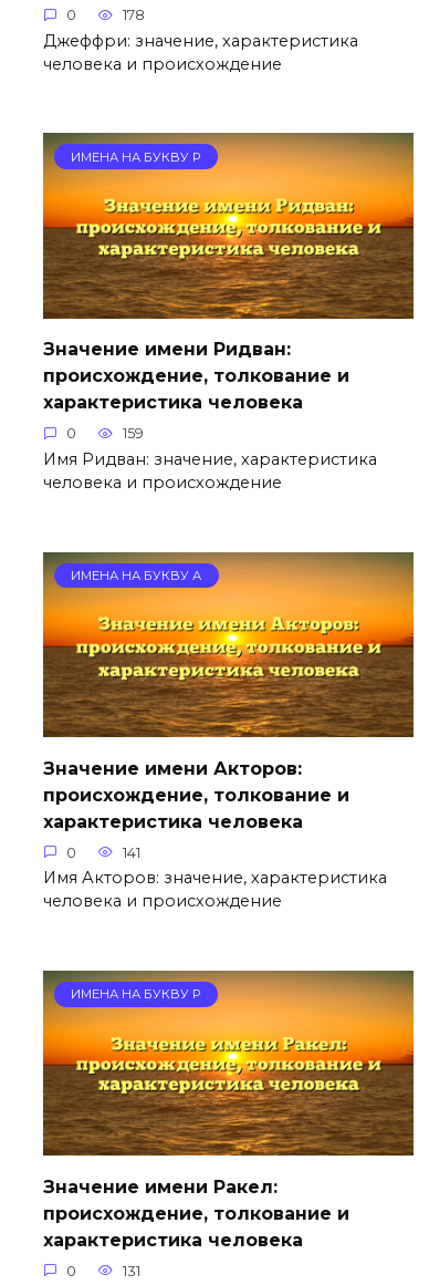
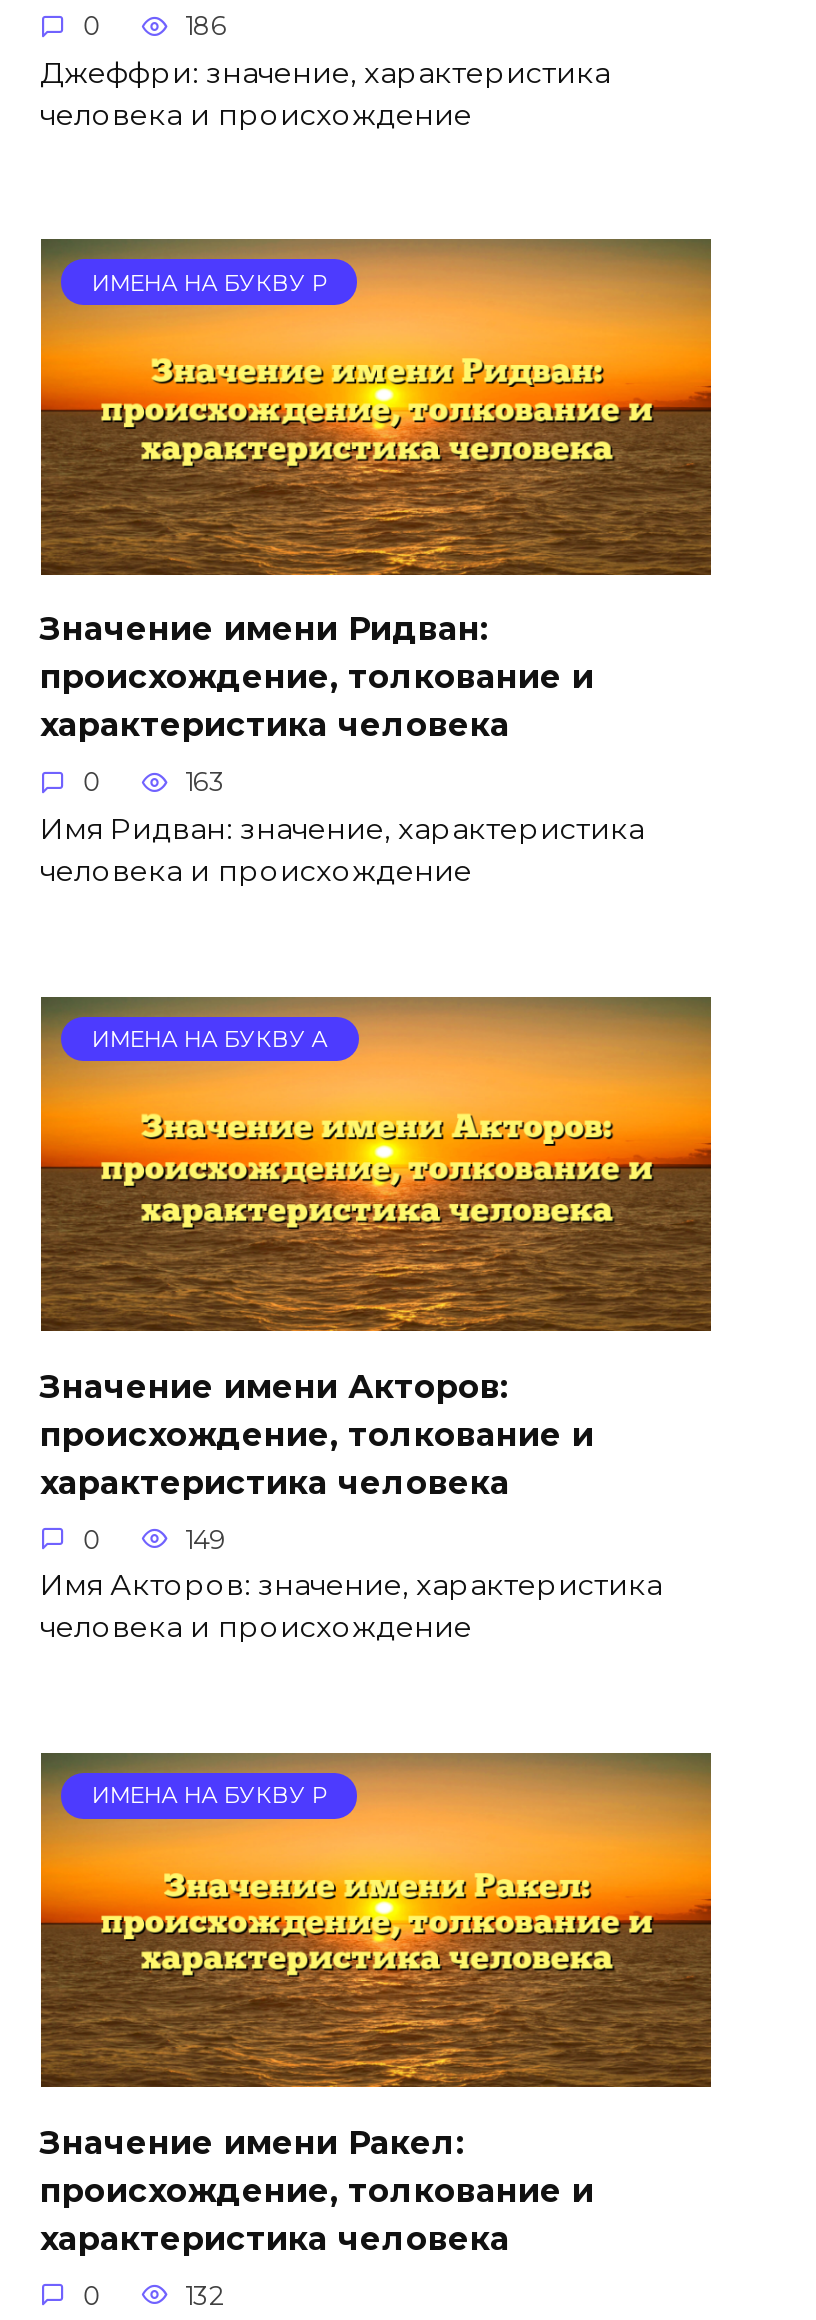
- 178
+ 186

- 159
+ 163

- 141
+ 149

- 131
+ 132
